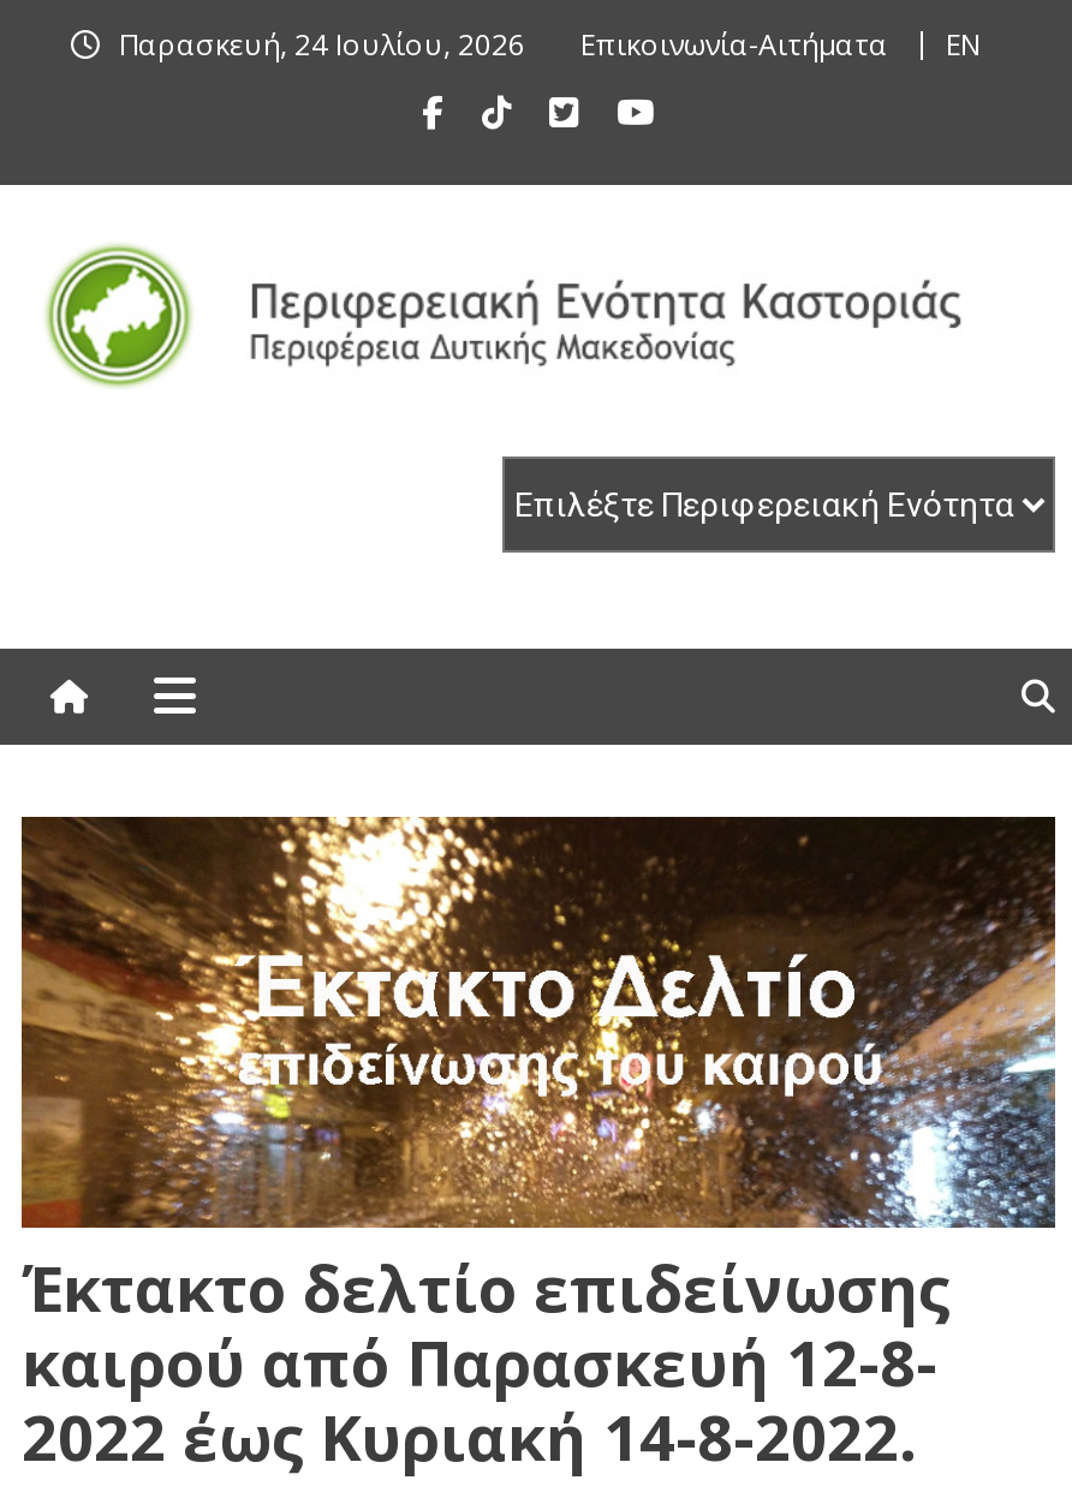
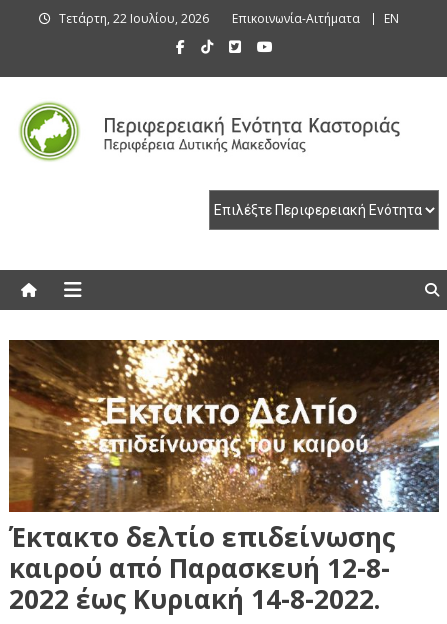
- Παρασκευή, 24 Ιουλίου, 2026
+ Τετάρτη, 22 Ιουλίου, 2026
